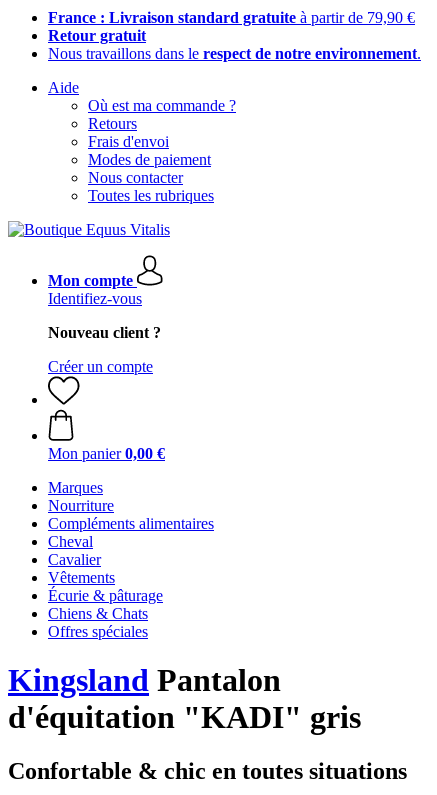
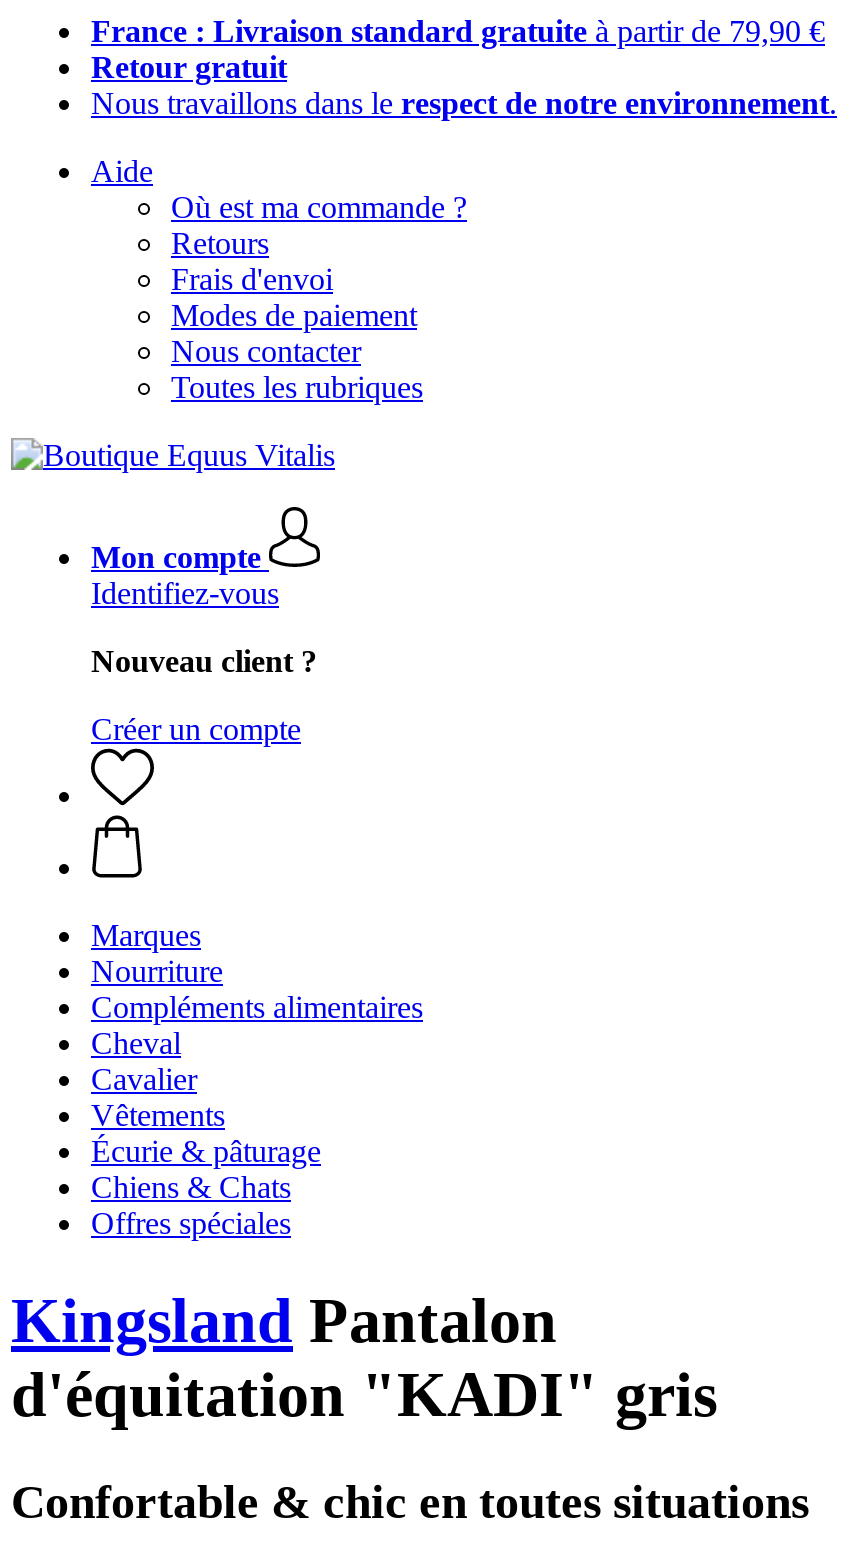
- Mon panier 0,00 €
